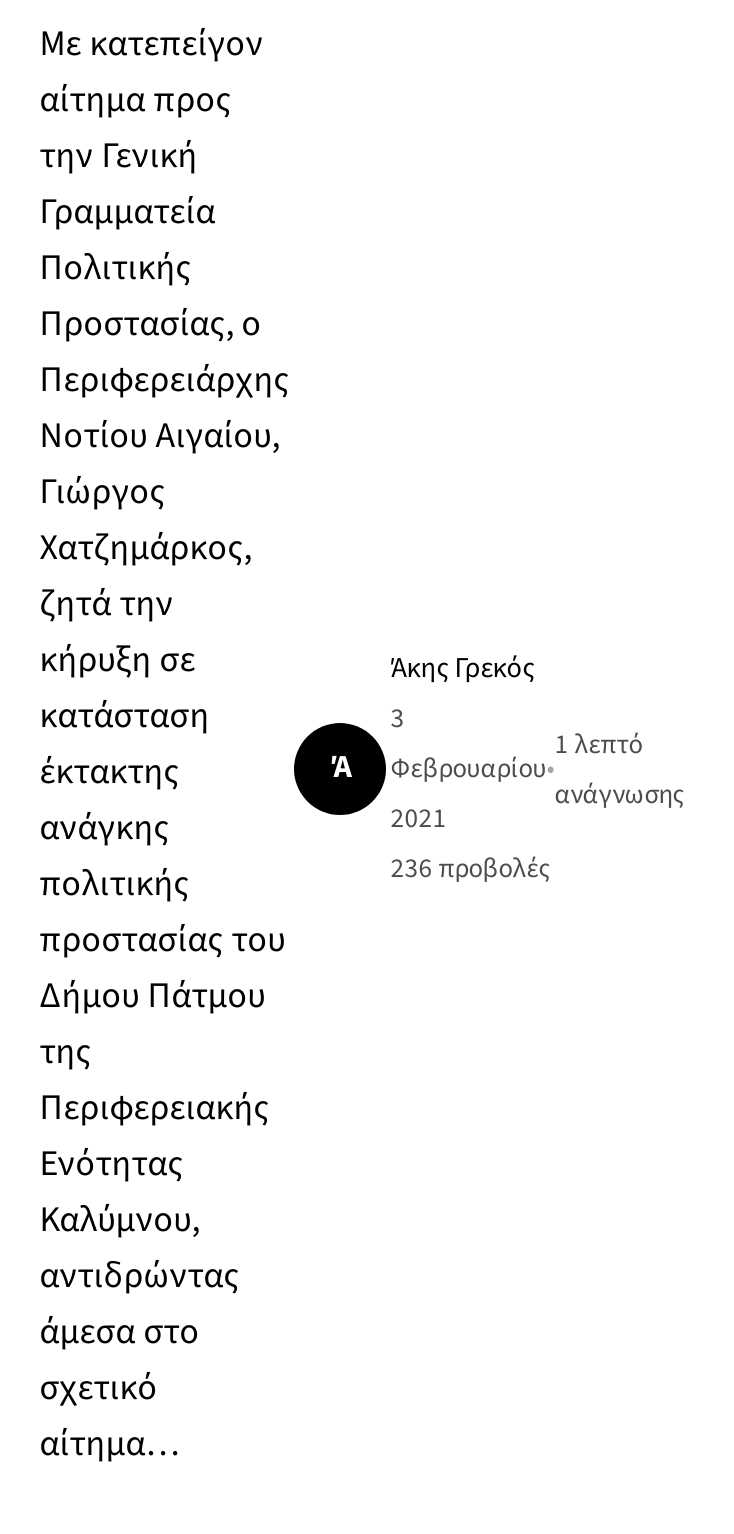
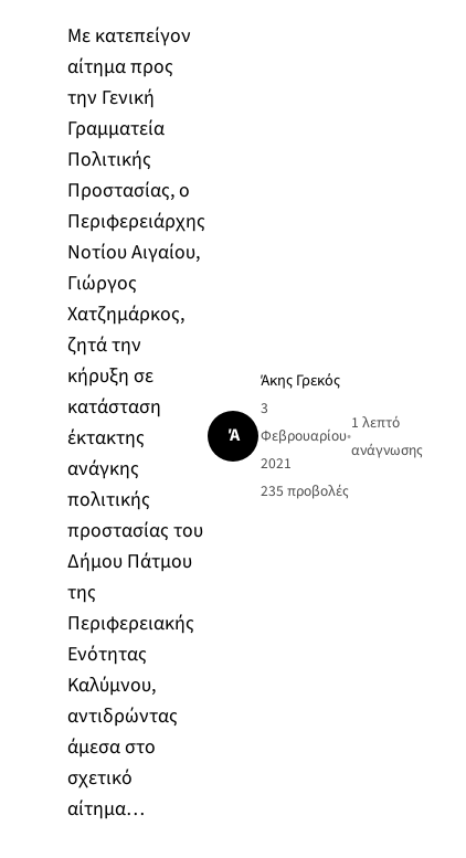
- 236 προβολές
+ 235 προβολές
